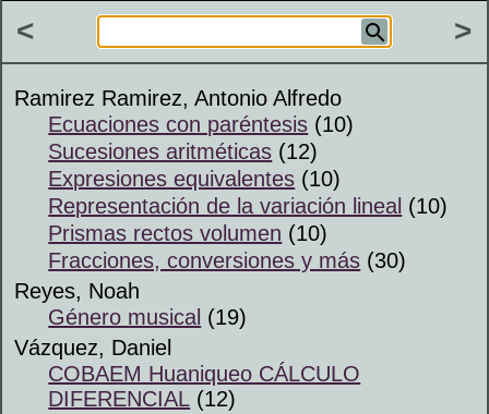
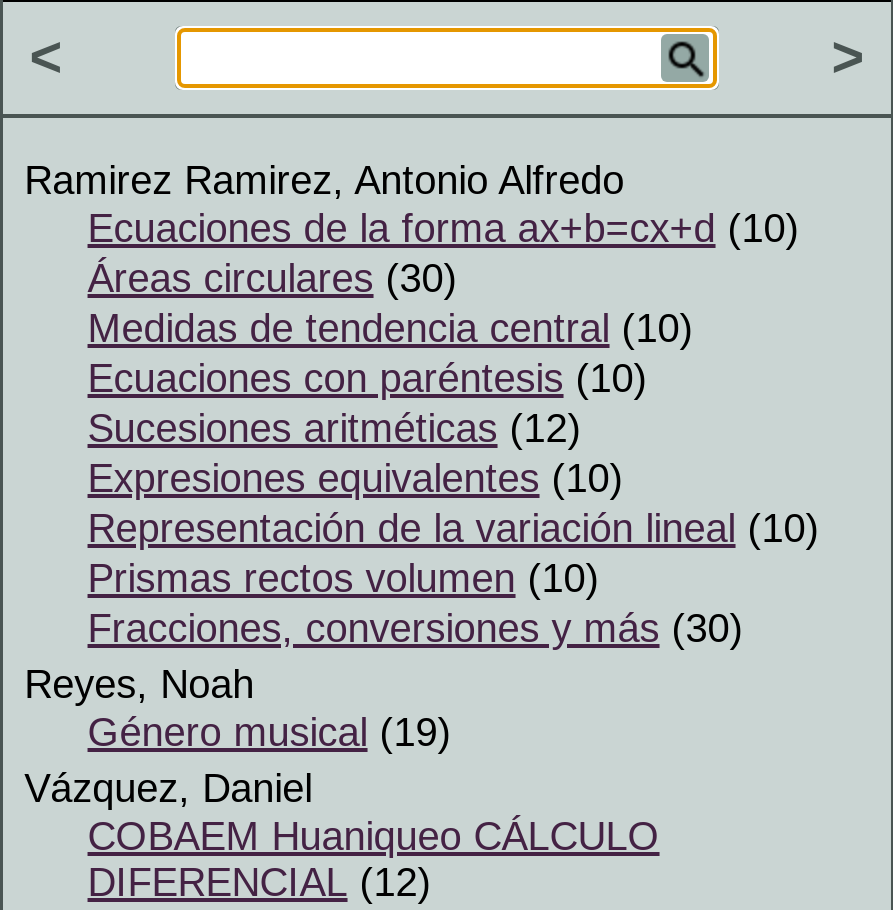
+ Ecuaciones de la forma ax+b=cx+d (10)
+ Áreas circulares (30)
+ Medidas de tendencia central (10)
